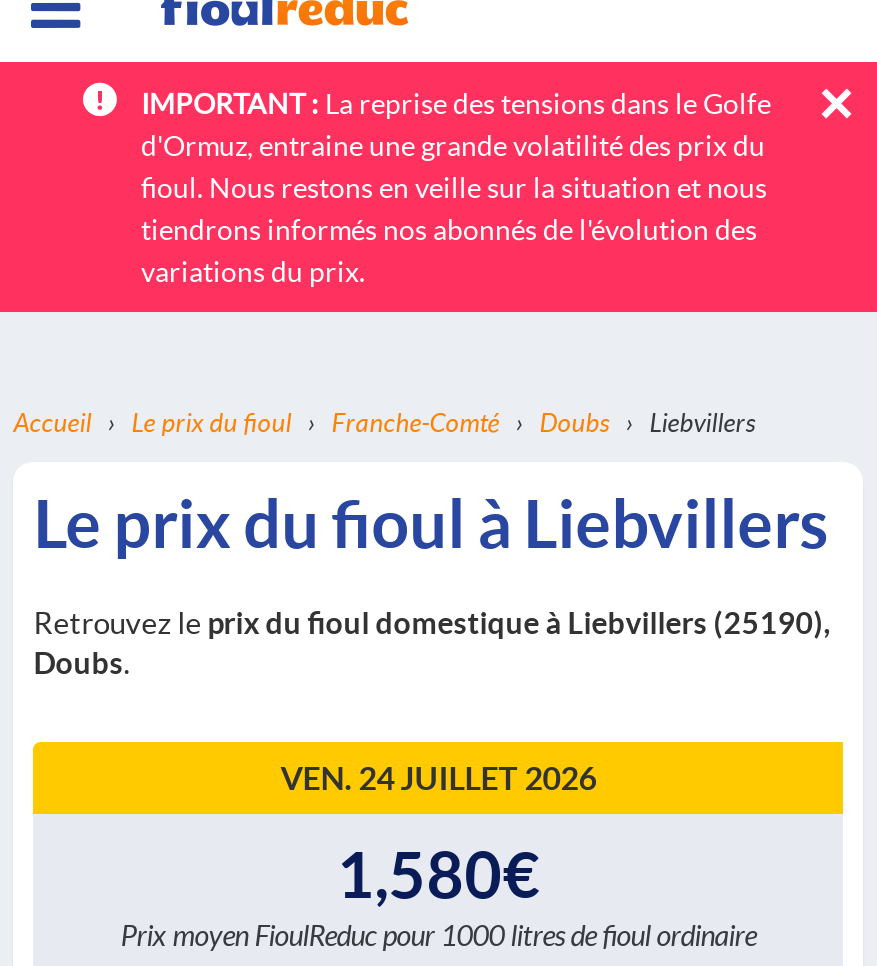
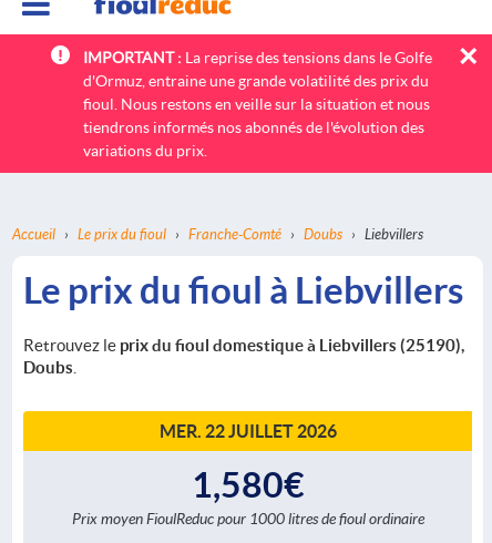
- VEN. 24 JUILLET 2026
+ MER. 22 JUILLET 2026
